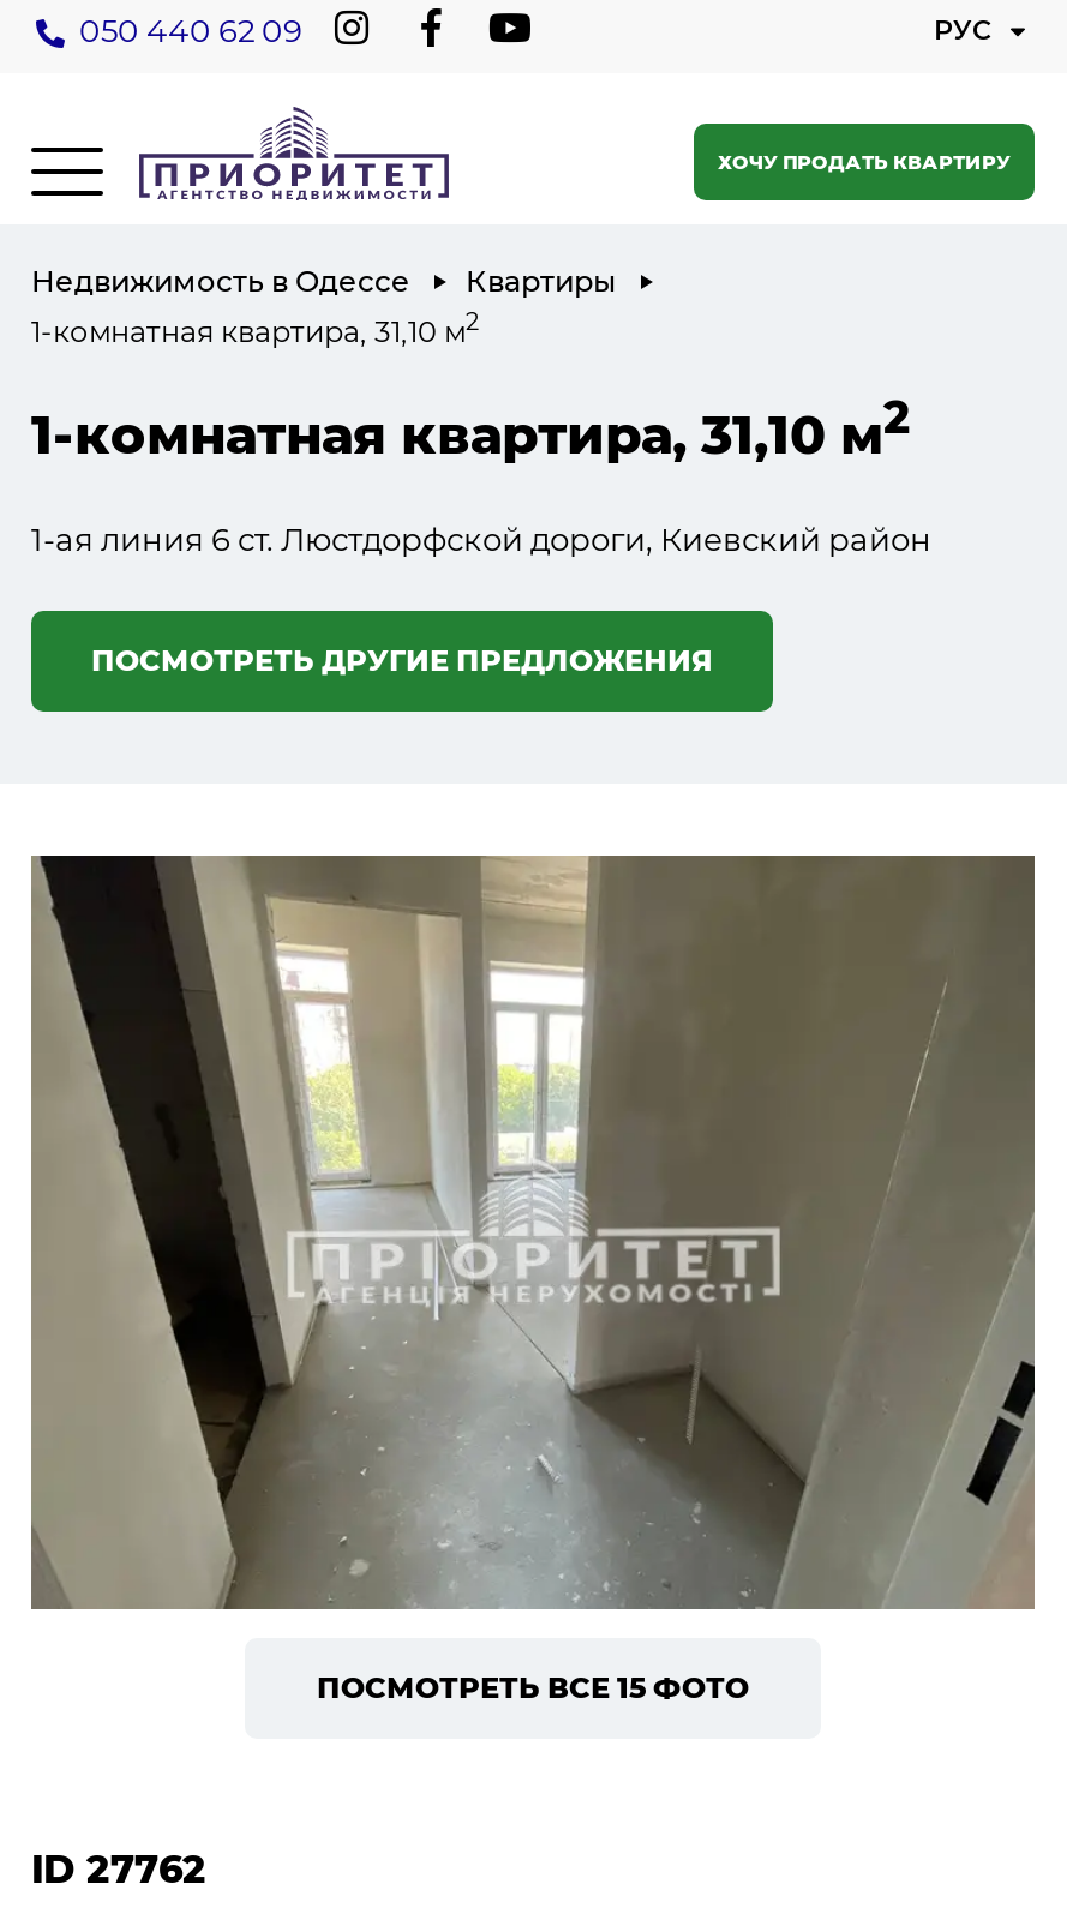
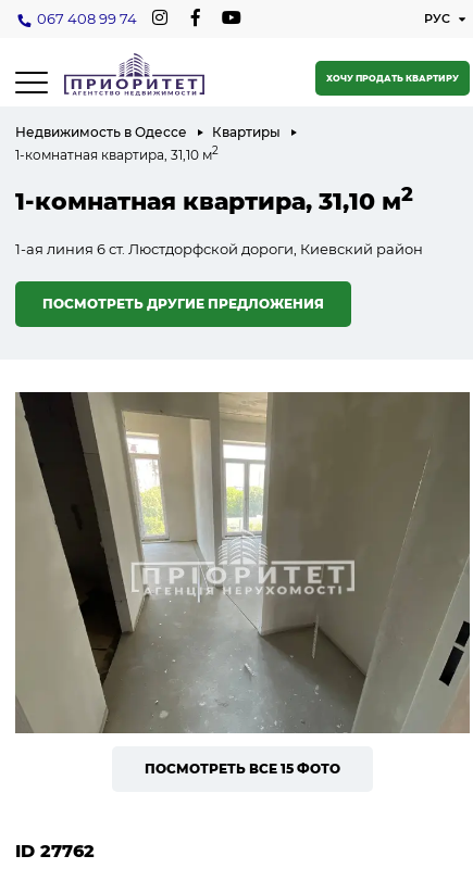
- 050 440 62 09
+ 067 408 99 74
